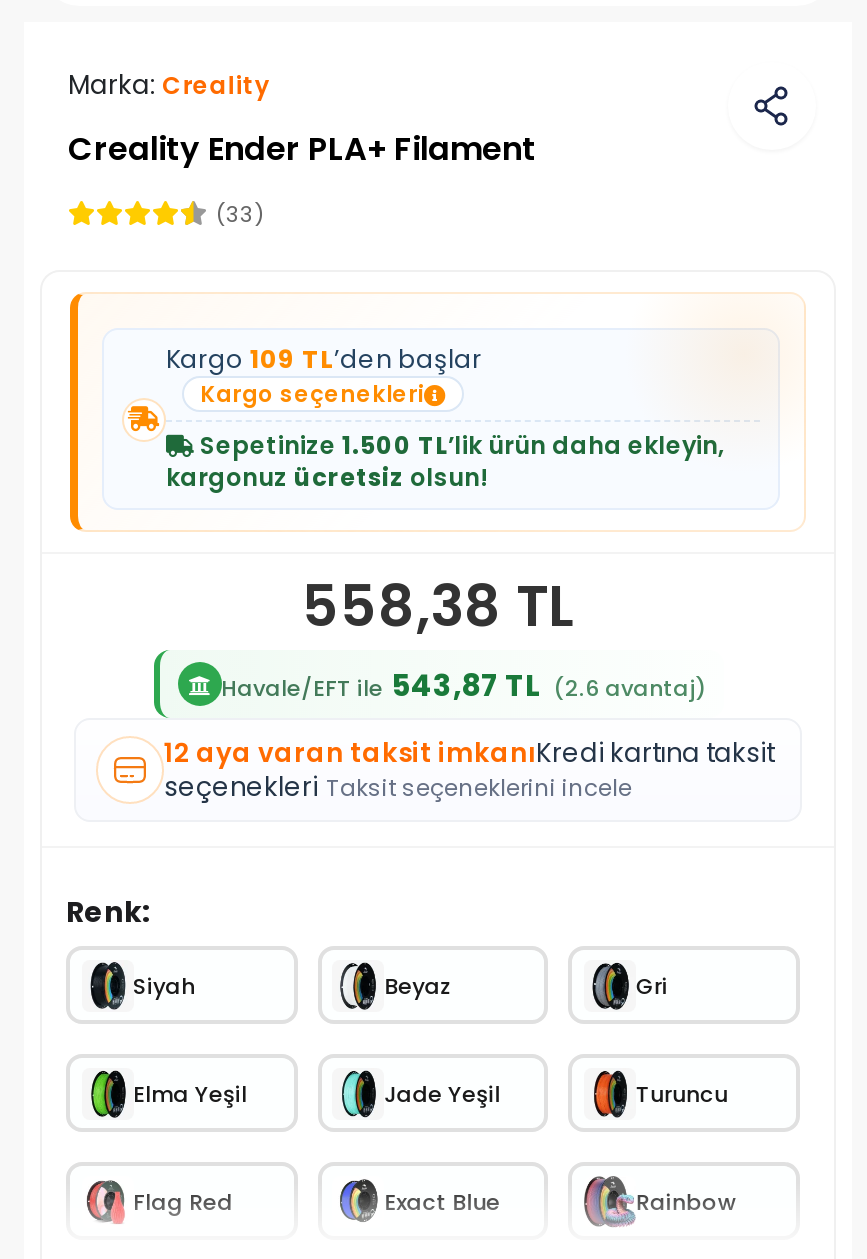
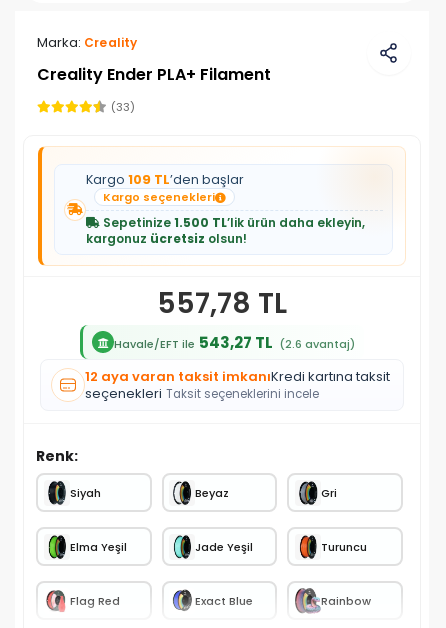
- 558,38 TL
+ 557,78 TL

- Havale/EFT ile 543,87 TL (2.6 avantaj)
+ Havale/EFT ile 543,27 TL (2.6 avantaj)
